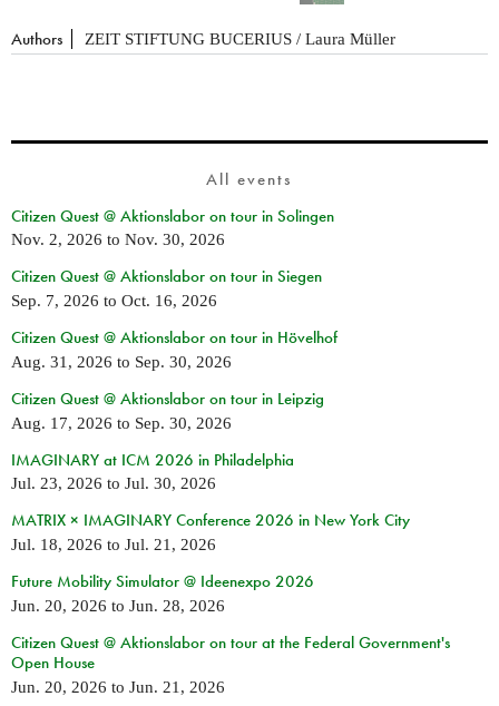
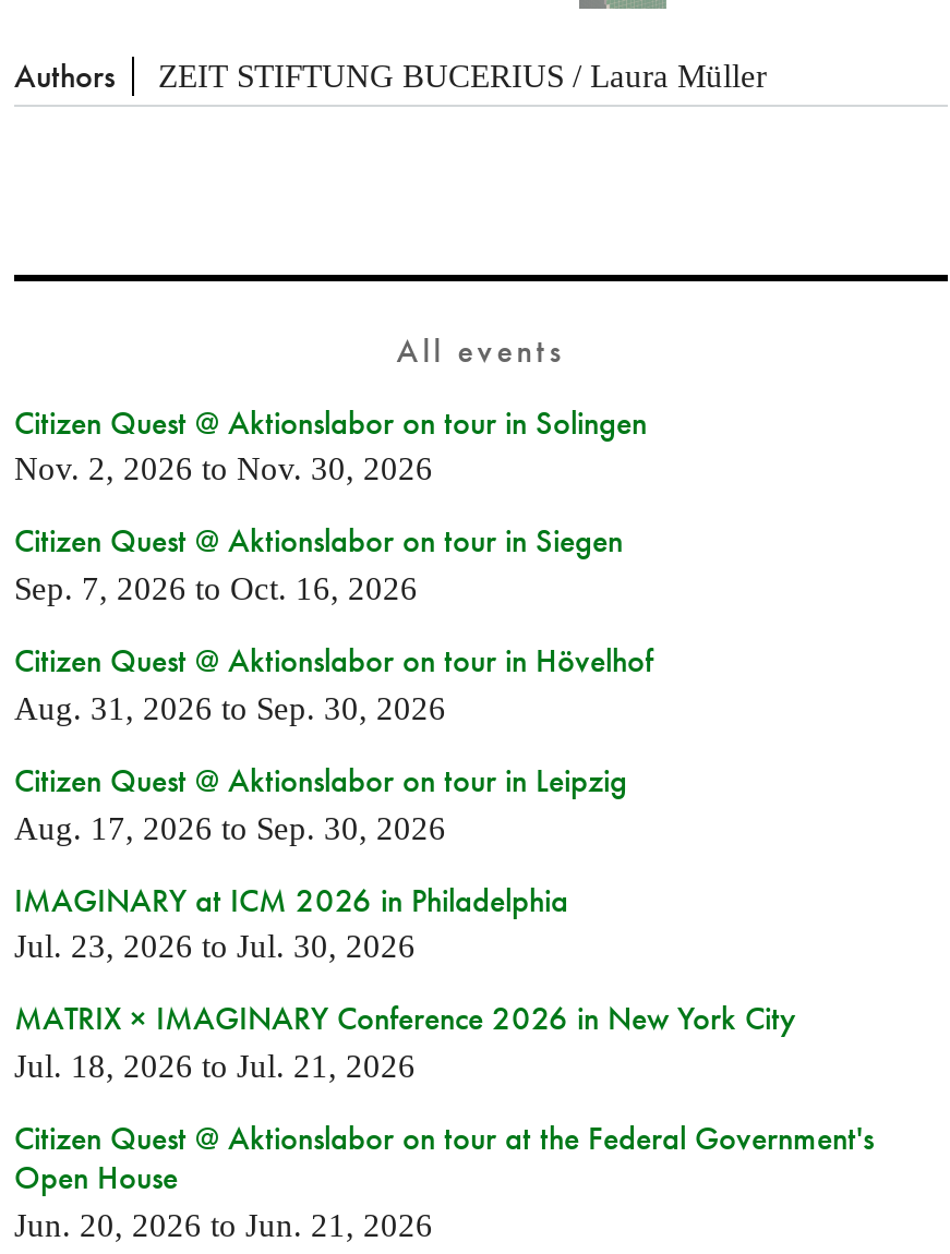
- Future Mobility Simulator @ Ideenexpo 2026
- Jun. 20, 2026 to Jun. 28, 2026
